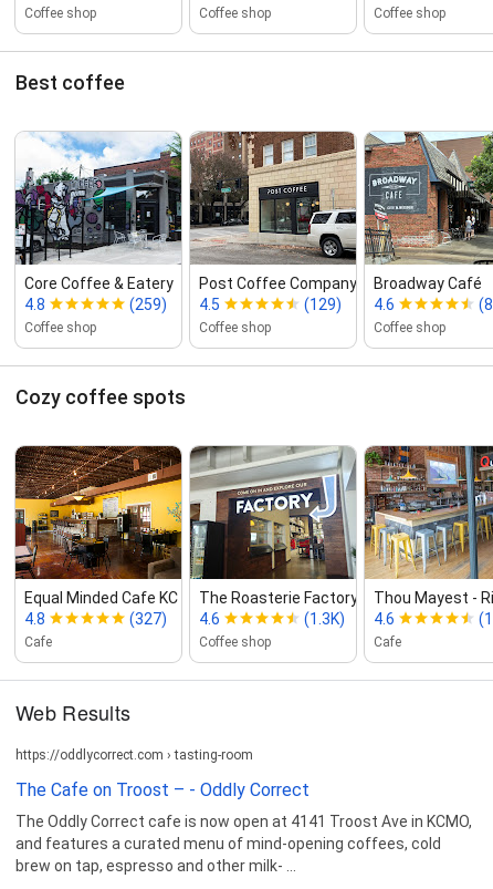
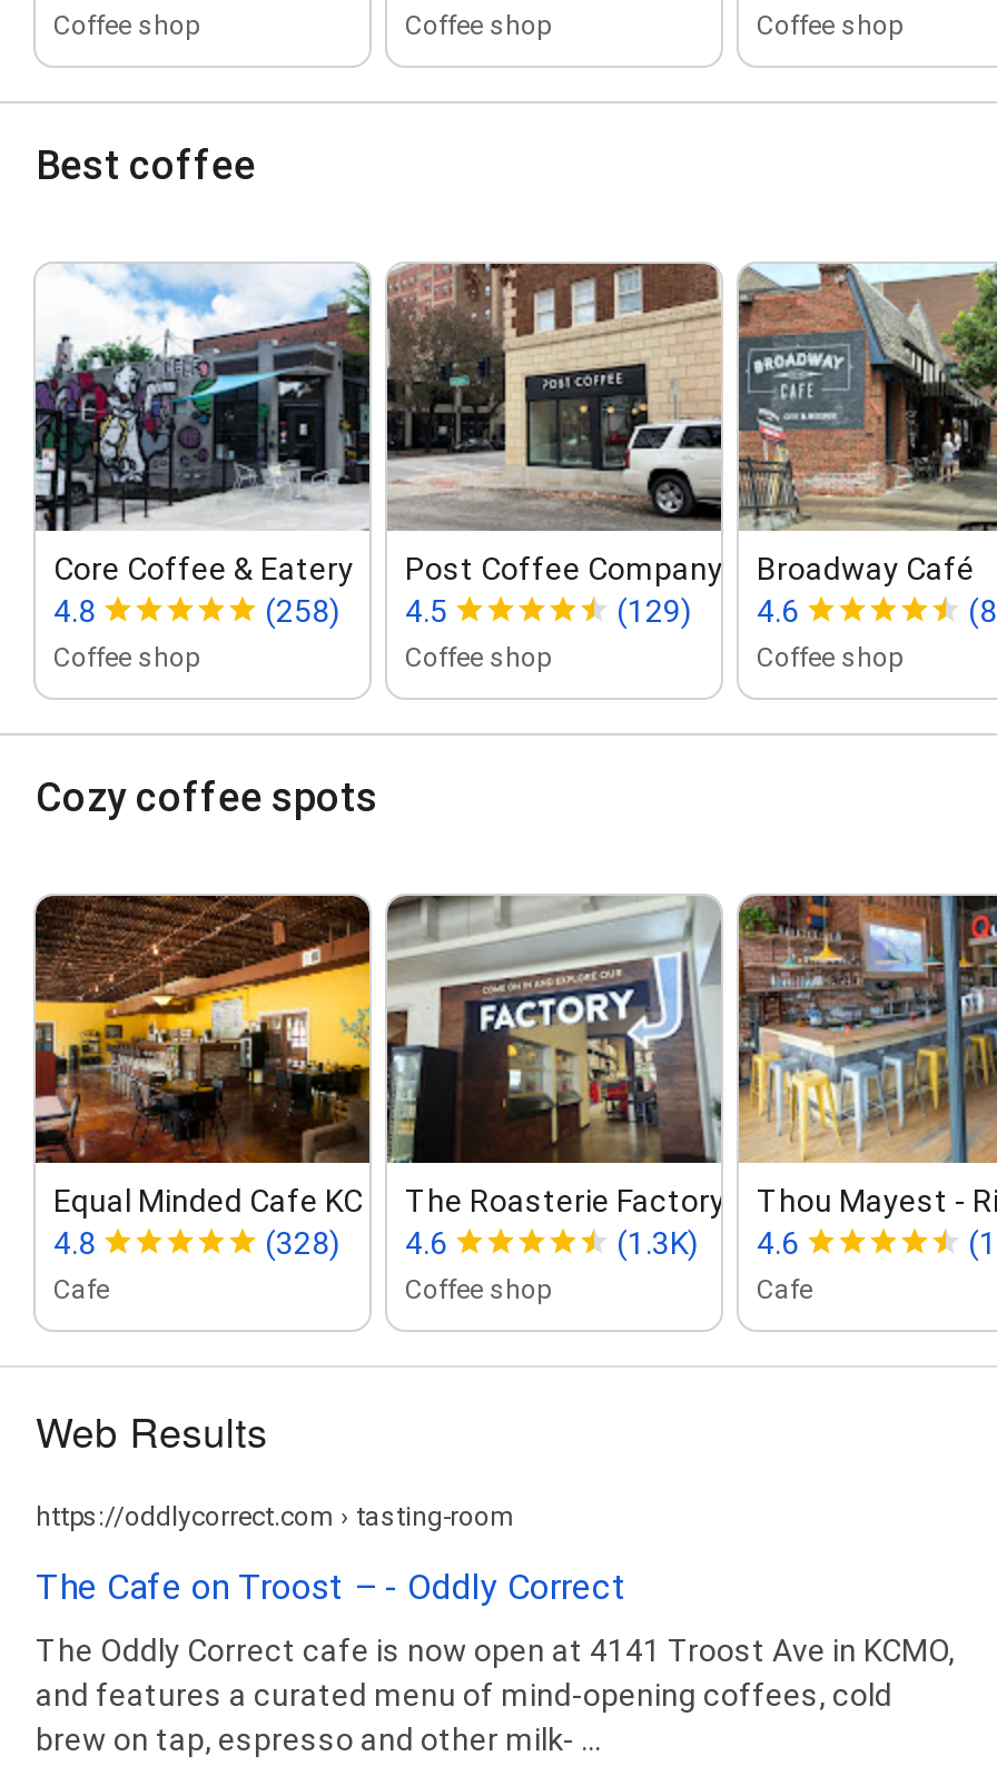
- (259) 4.5
+ (258) 4.5

- (327) 4.6
+ (328) 4.6
